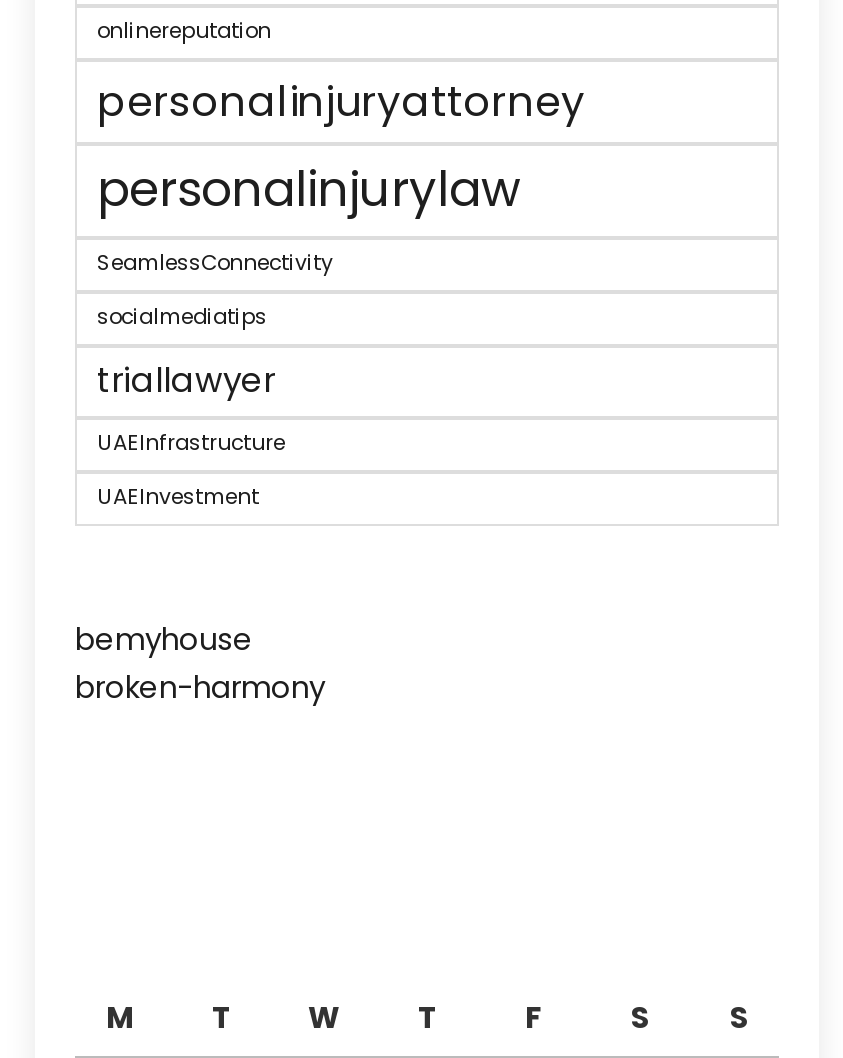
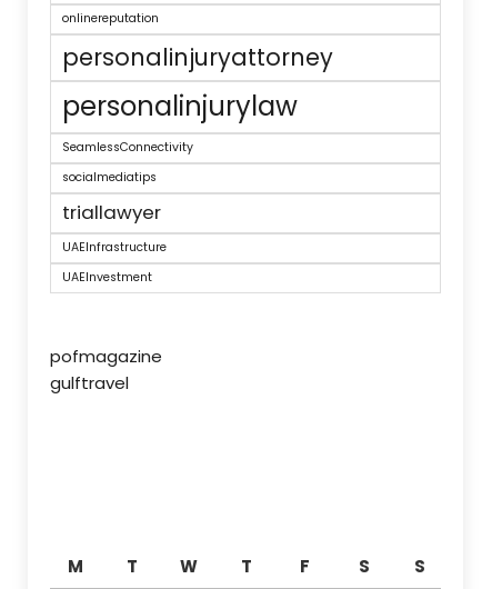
- bemyhouse
- broken-harmony
+ pofmagazine
+ gulftravel
